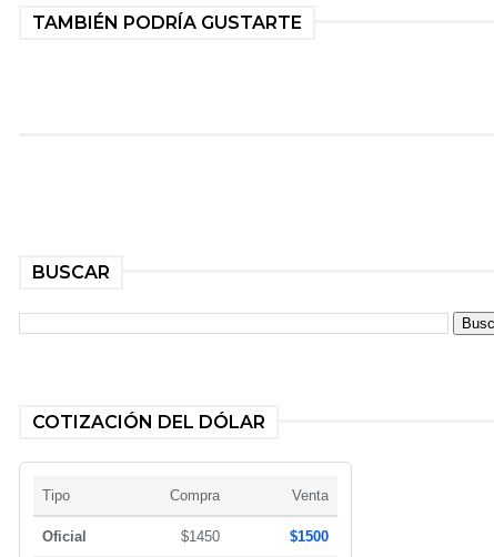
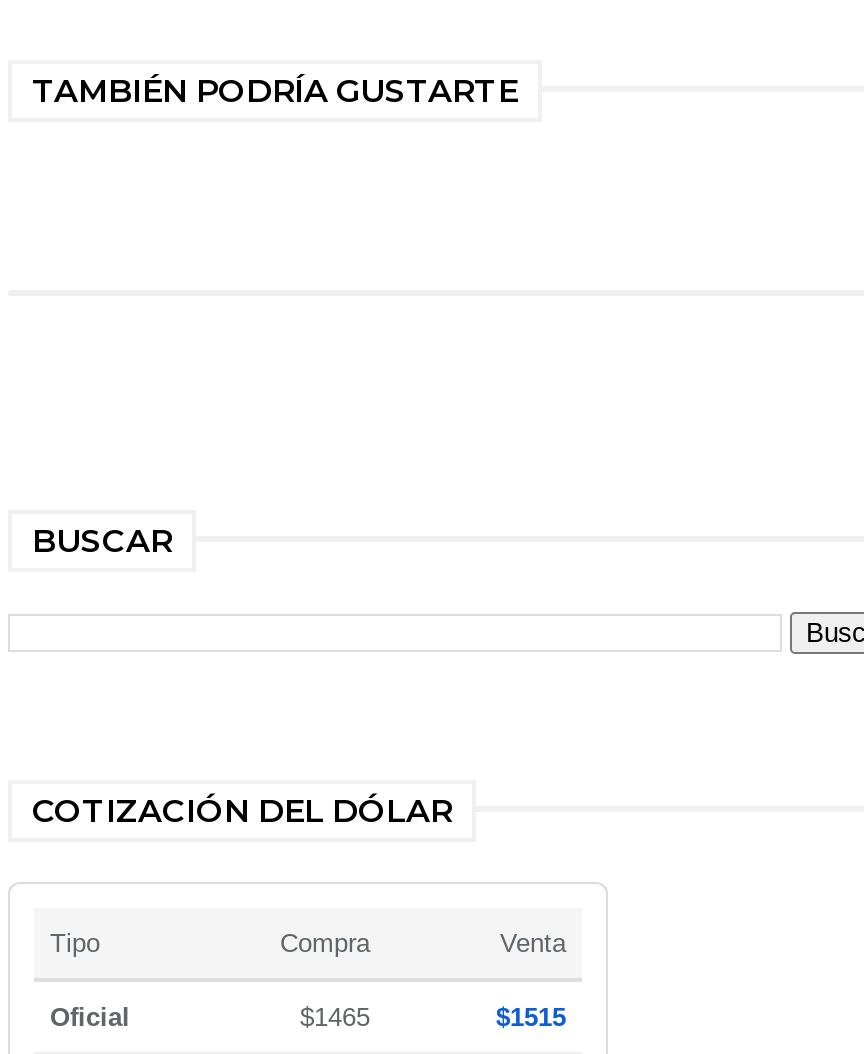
- $1450
+ $1465

- $1500
+ $1515
